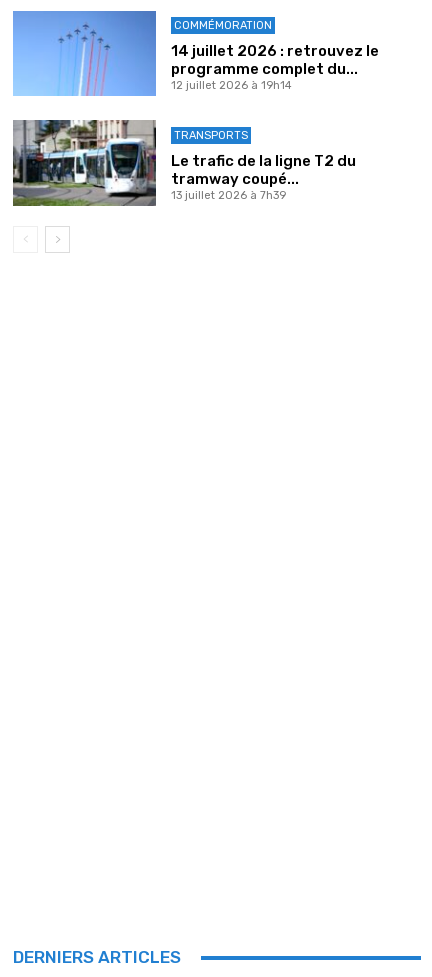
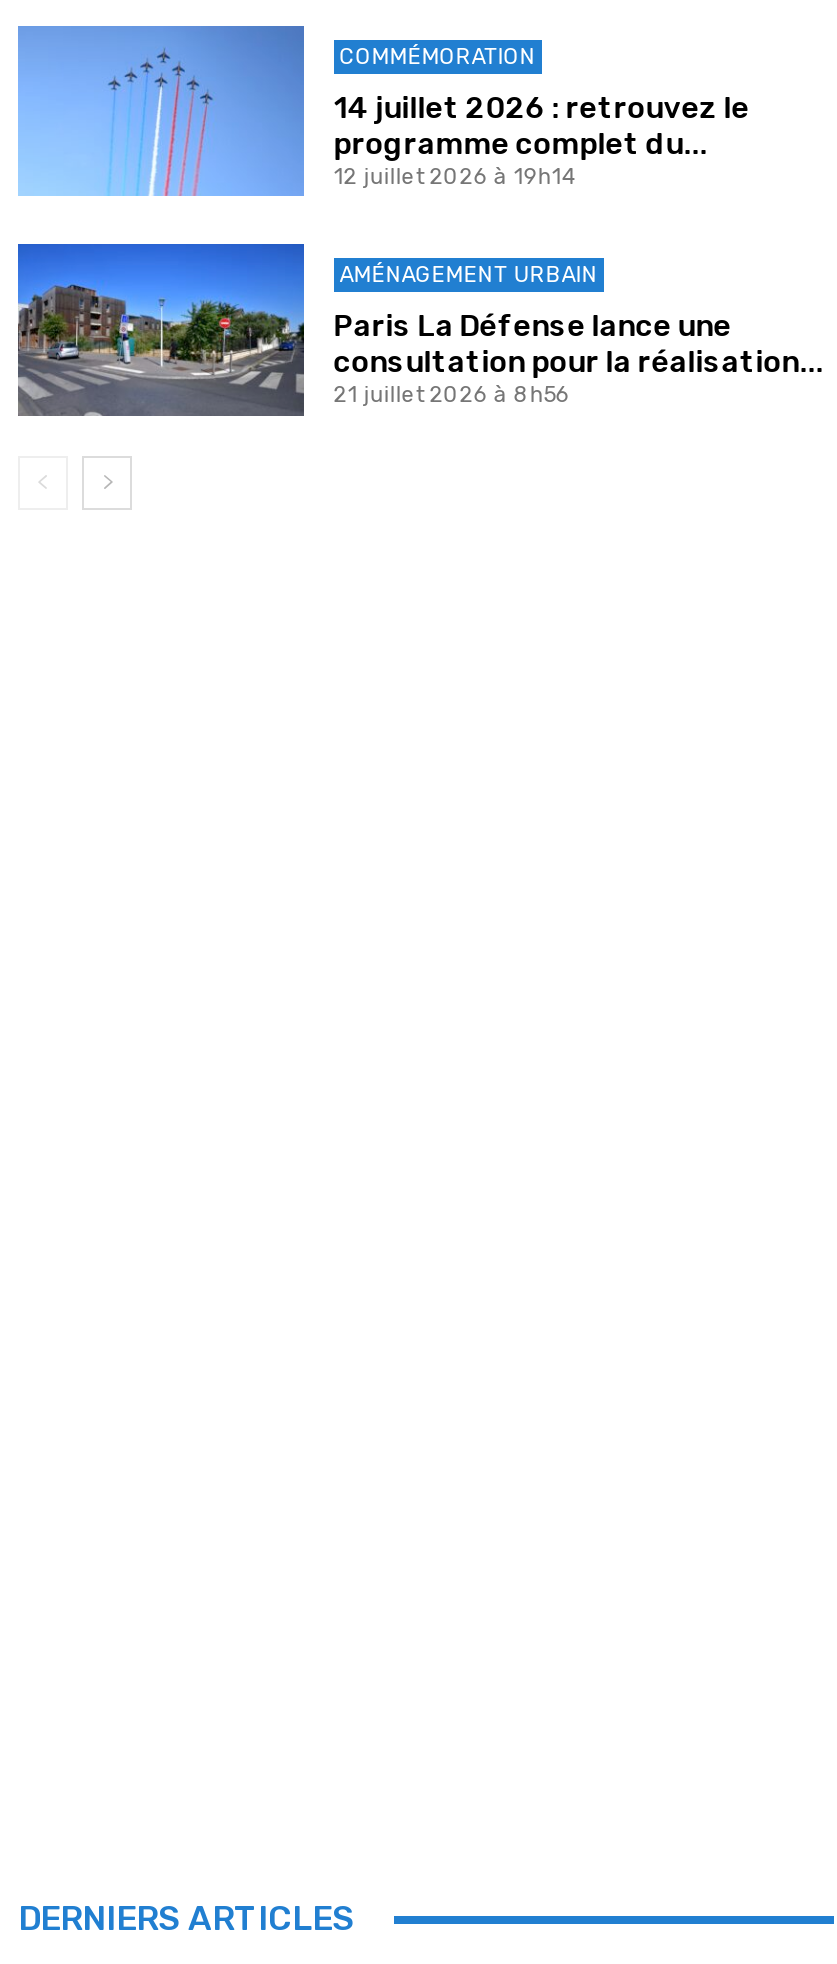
- [image]
- Le trafic de la ligne T2 du
- tramway coupé...
- 13 juillet 2026 à 7h39
+ [image]
+ Paris La Défense lance une
+ consultation pour la réalisation...
+ 21 juillet 2026 à 8h56

- TRANSPORTS
+ AMÉNAGEMENT URBAIN
